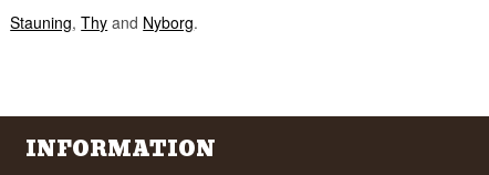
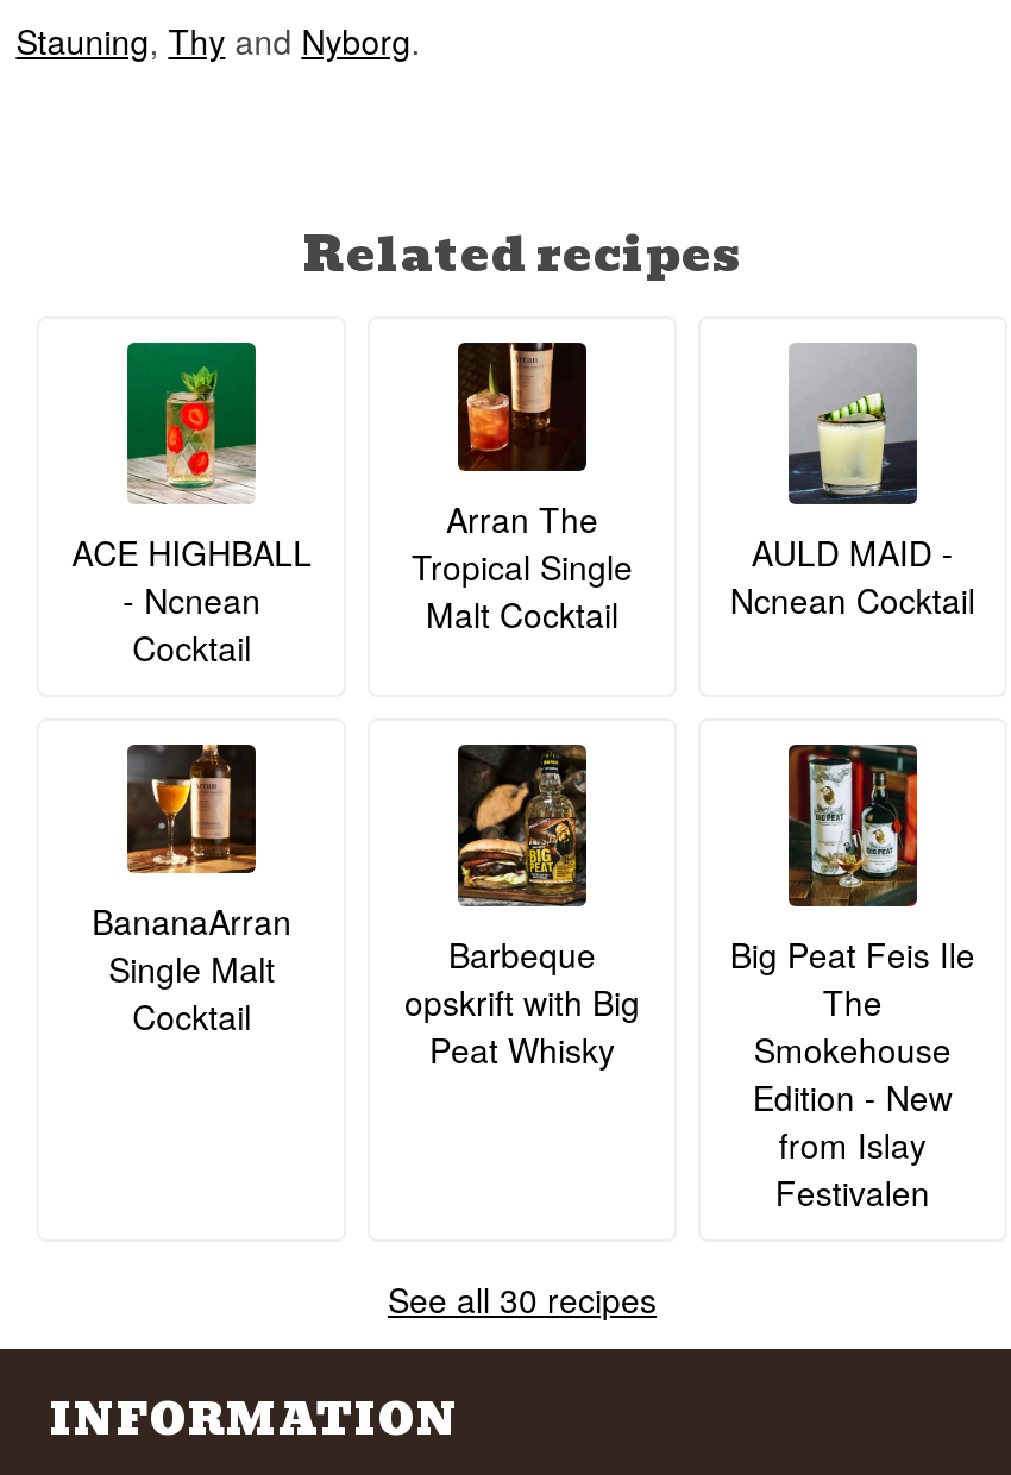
+ [image]
+ ACE HIGHBALL
+ - Ncnean
+ Cocktail

+ [image]
+ BananaArran
+ Single Malt
+ Cocktail

+ Related recipes

+ [image]
+ Big Peat Feis Ile
+ The
+ Smokehouse
+ Edition - New
+ from Islay
+ Festivalen
+ See all 30 recipes

+ [image]
+ Barbeque
+ opskrift with Big
+ Peat Whisky

+ [image]
+ Arran The
+ Tropical Single
+ Malt Cocktail

+ [image]
+ AULD MAID -
+ Ncnean Cocktail
